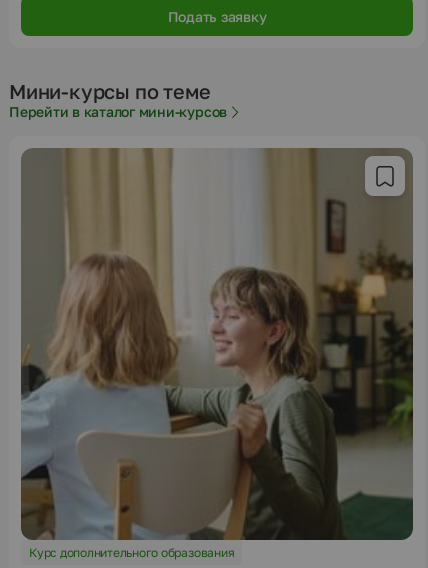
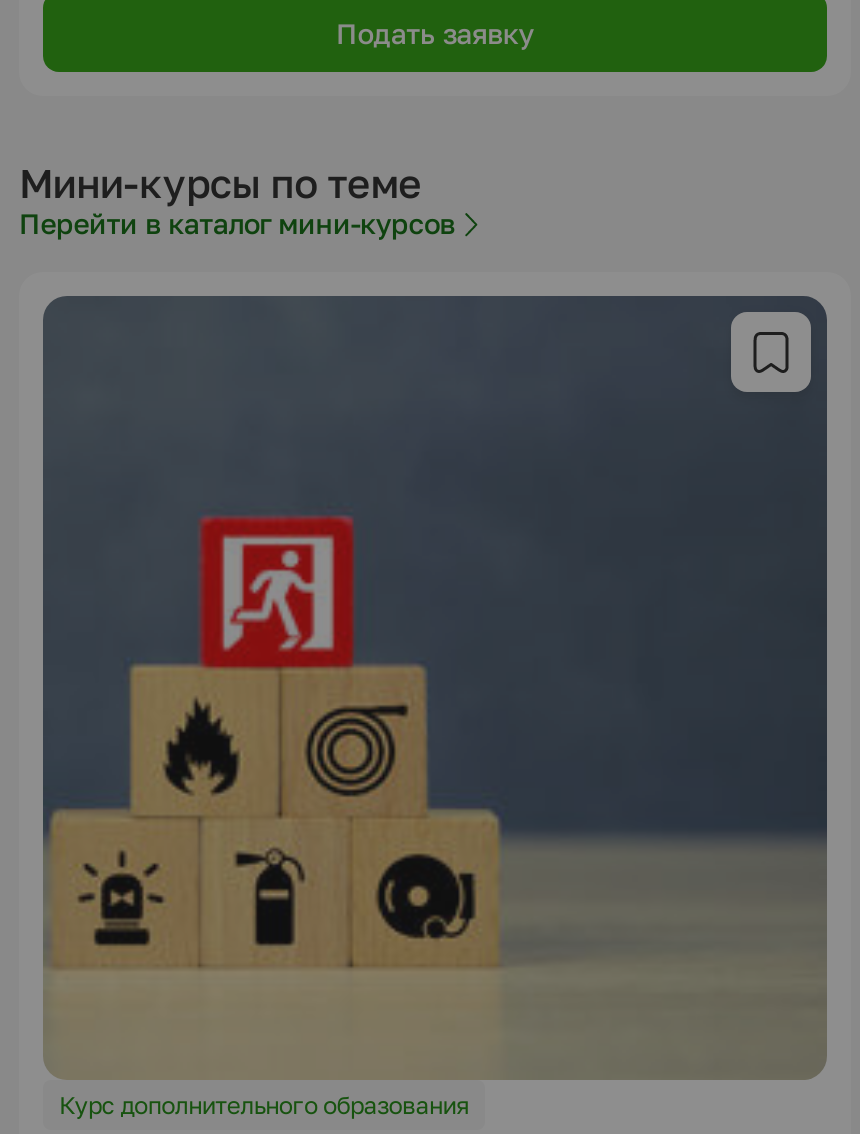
- [image]
+ [image]
